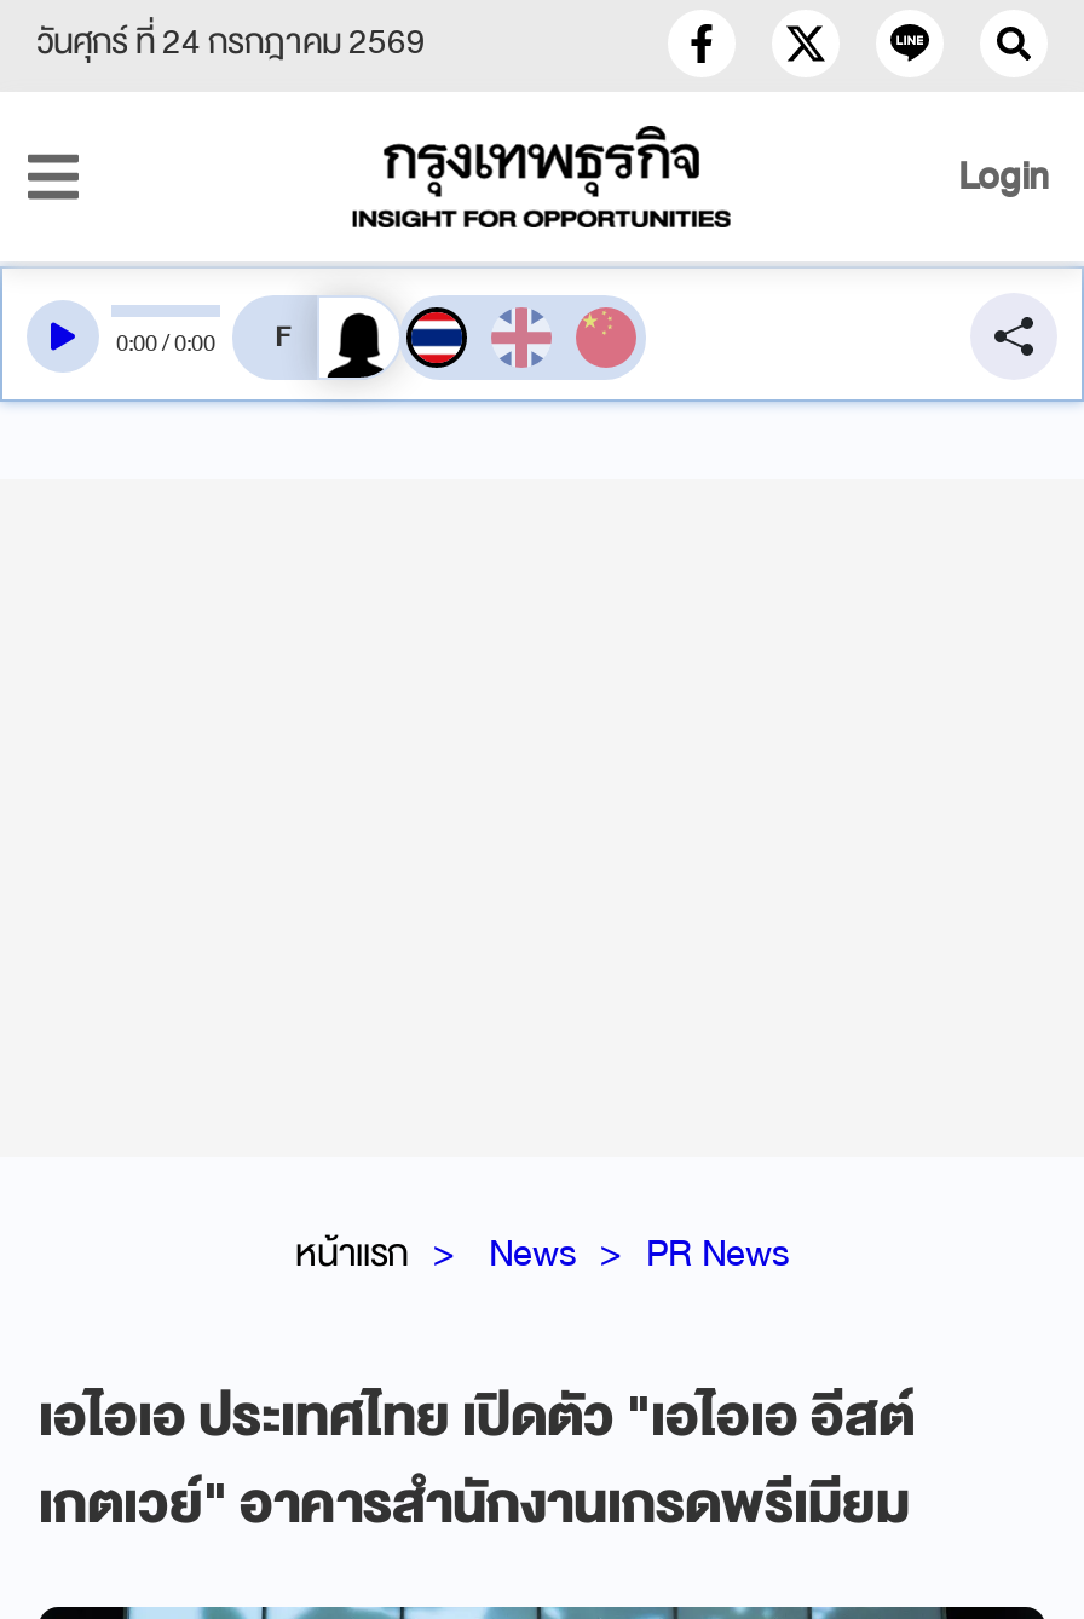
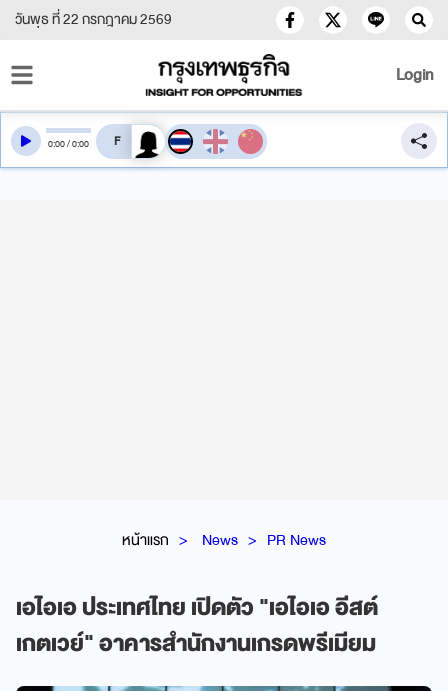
- วันศุกร์ ที่ 24 กรกฎาคม 2569
+ วันพุธ ที่ 22 กรกฎาคม 2569
